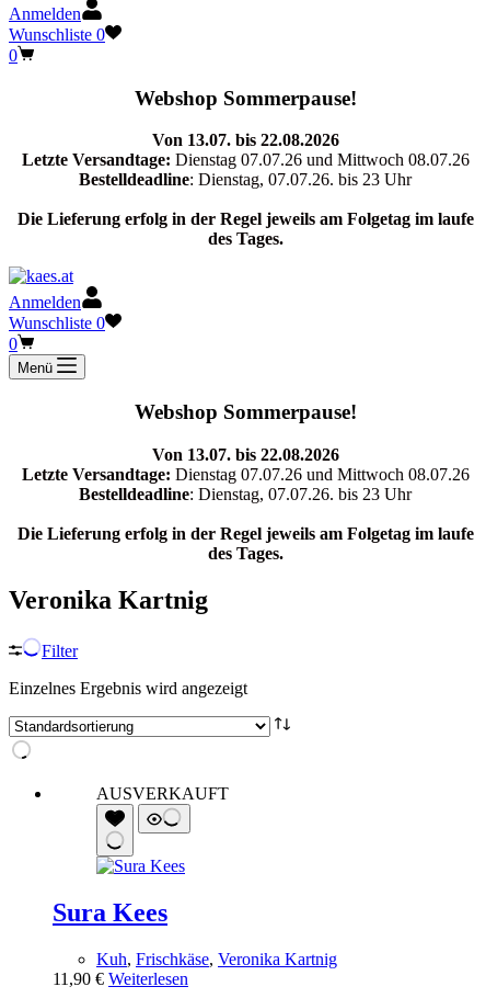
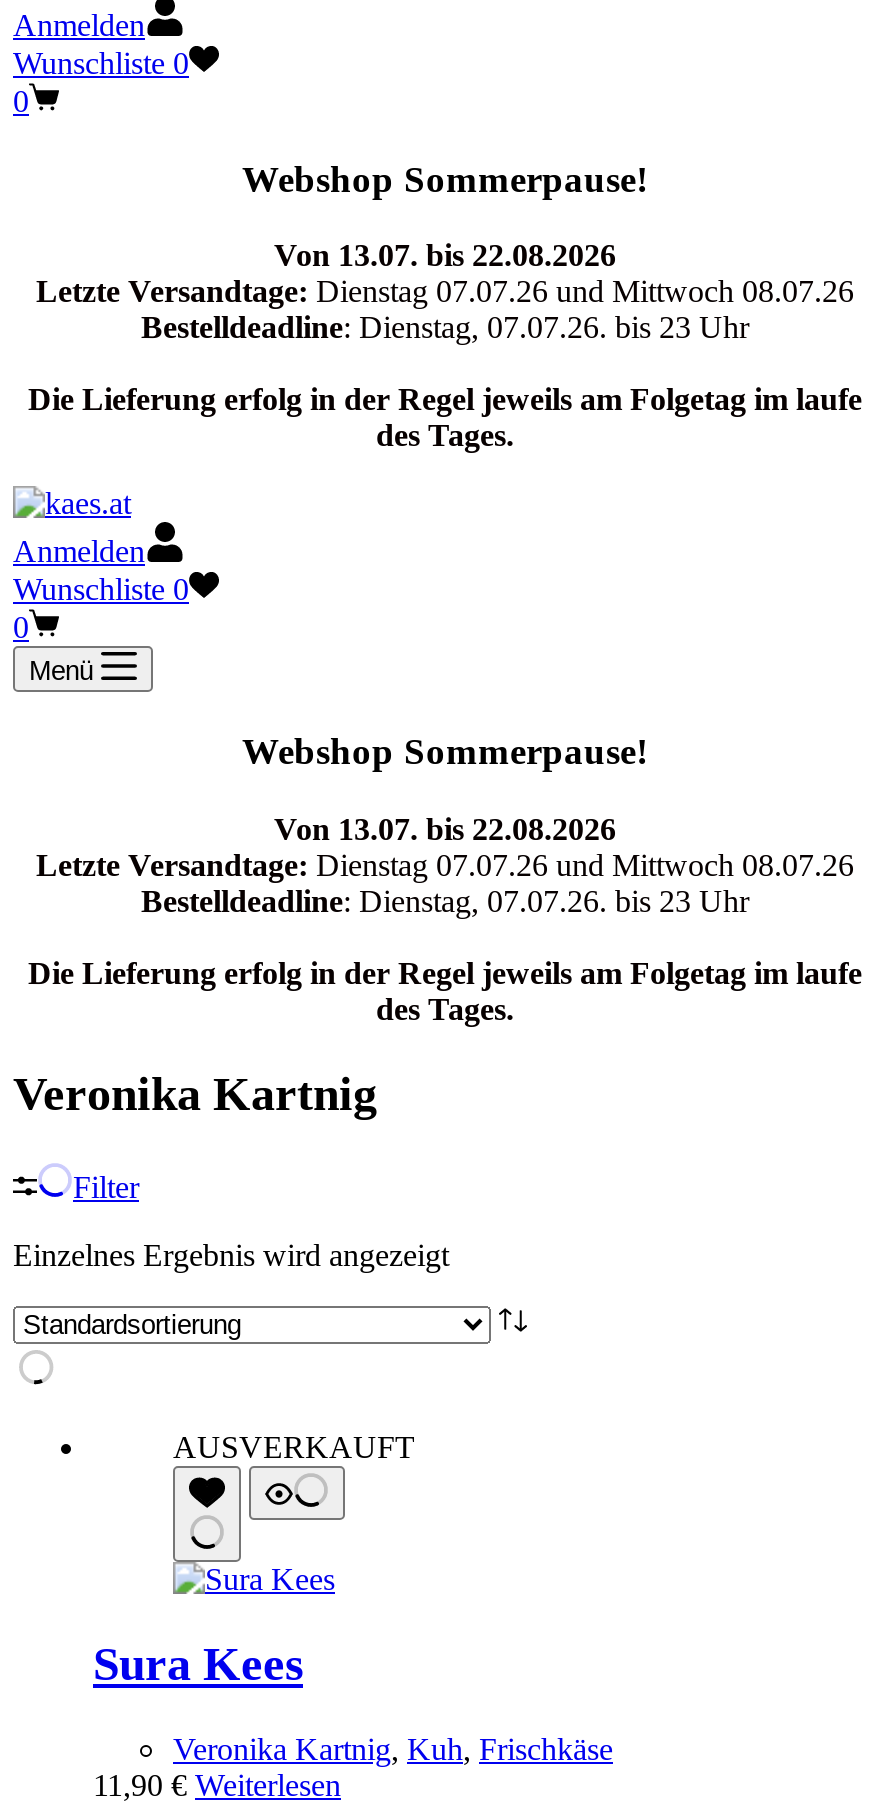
- Kuh, Frischkäse, Veronika Kartnig
+ Veronika Kartnig, Kuh, Frischkäse
